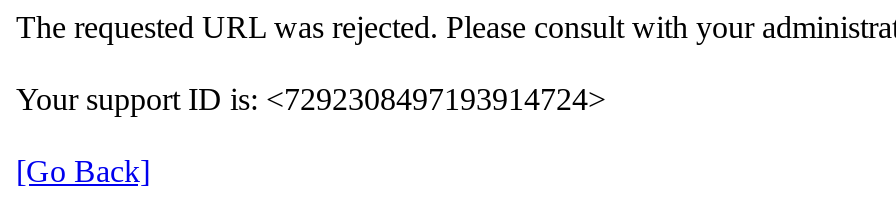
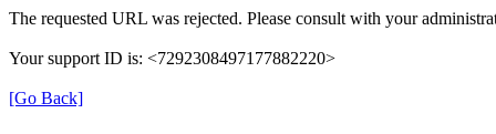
- Your support ID is: <7292308497193914724>
+ Your support ID is: <7292308497177882220>
